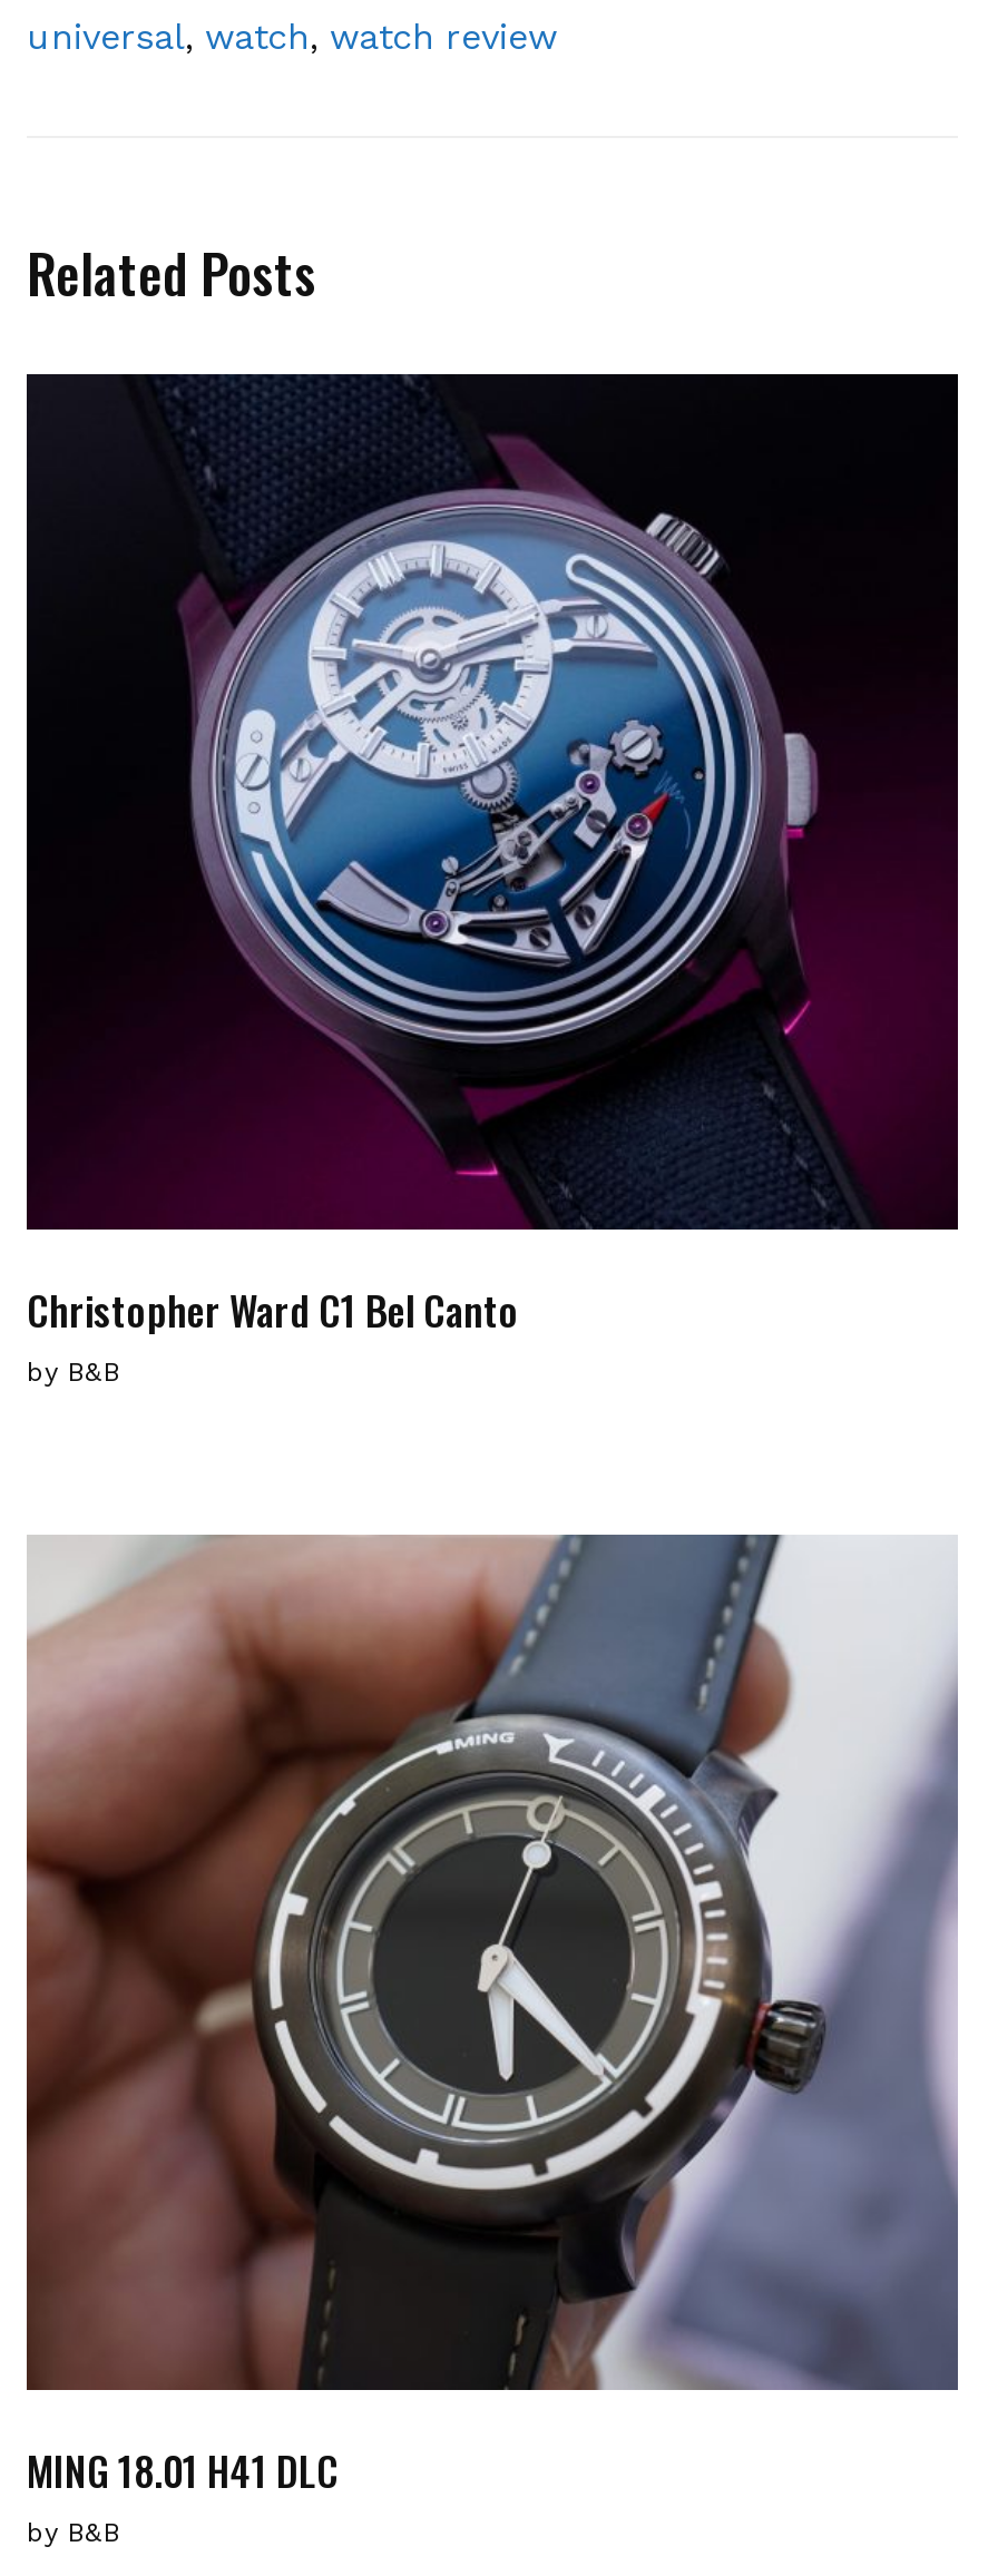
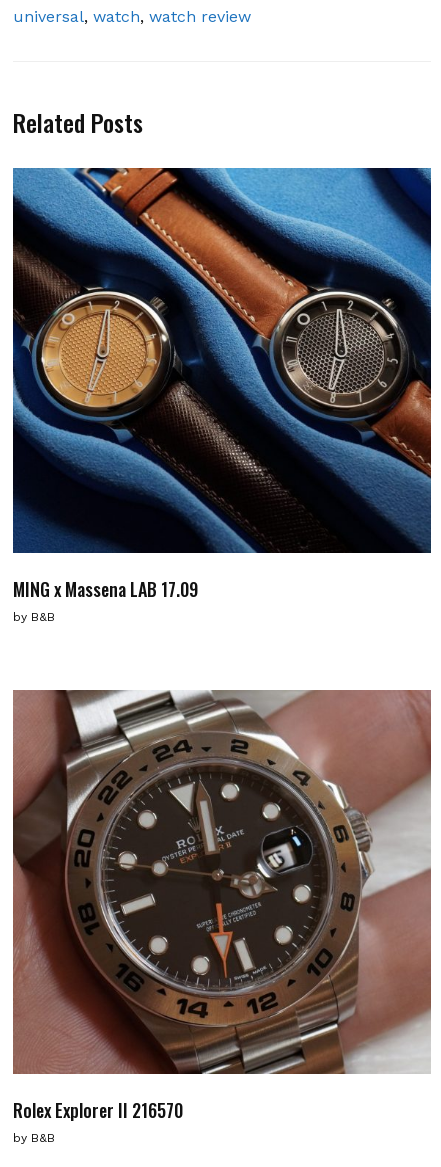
- [image]
- Christopher Ward C1 Bel Canto
+ [image]
+ MING x Massena LAB 17.09

- [image]
- MING 18.01 H41 DLC
+ [image]
+ Rolex Explorer II 216570
